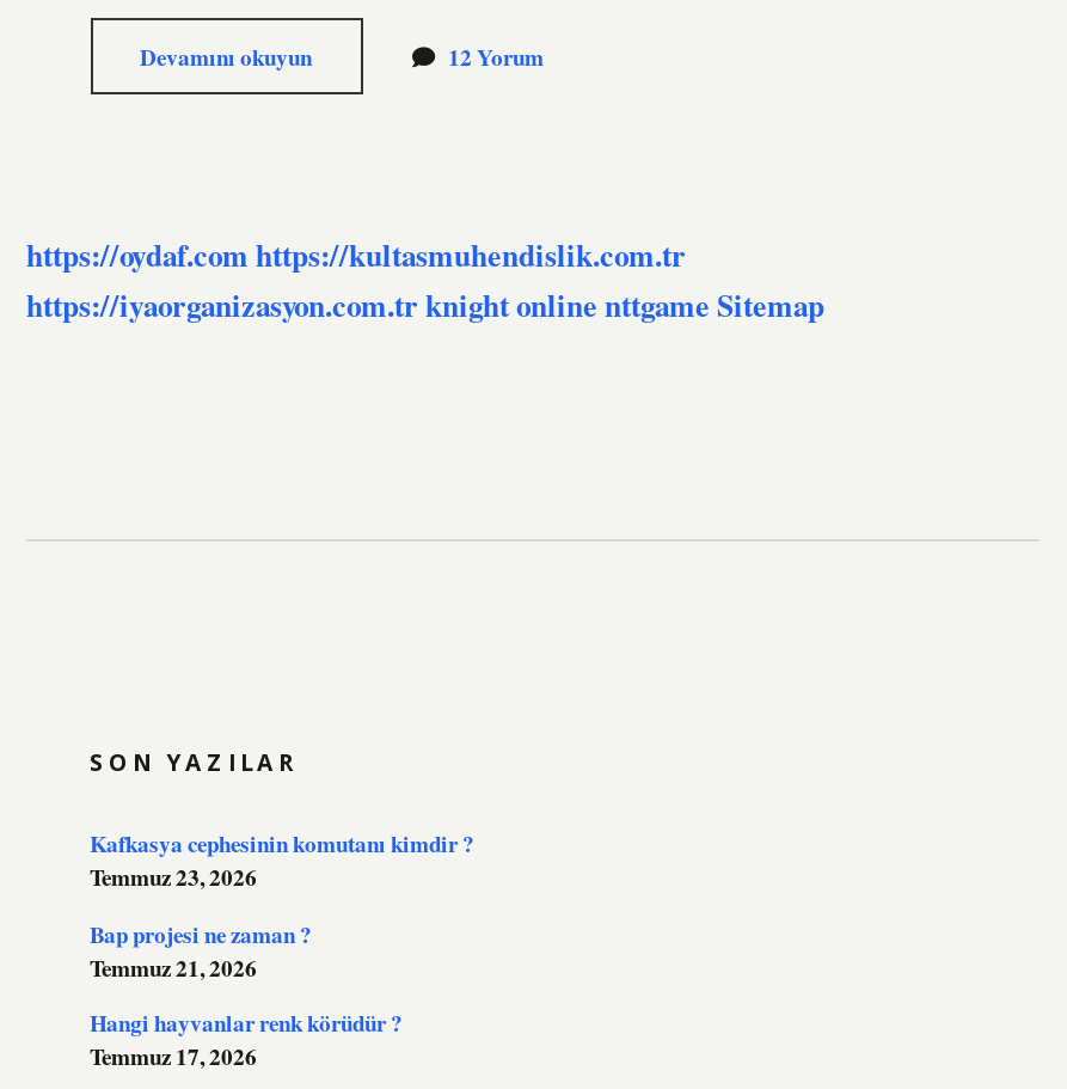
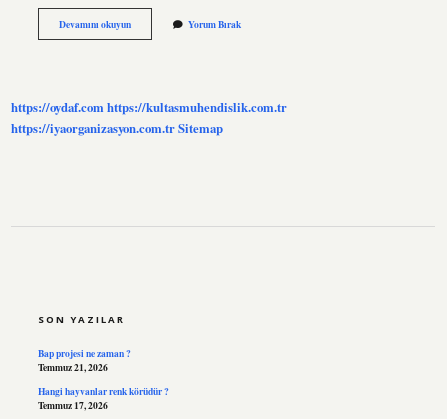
- 12 Yorum
+ Yorum Bırak

- https://iyaorganizasyon.com.tr knight online nttgame Sitemap
+ https://iyaorganizasyon.com.tr Sitemap

- Kafkasya cephesinin komutanı kimdir ?
- Temmuz 23, 2026
